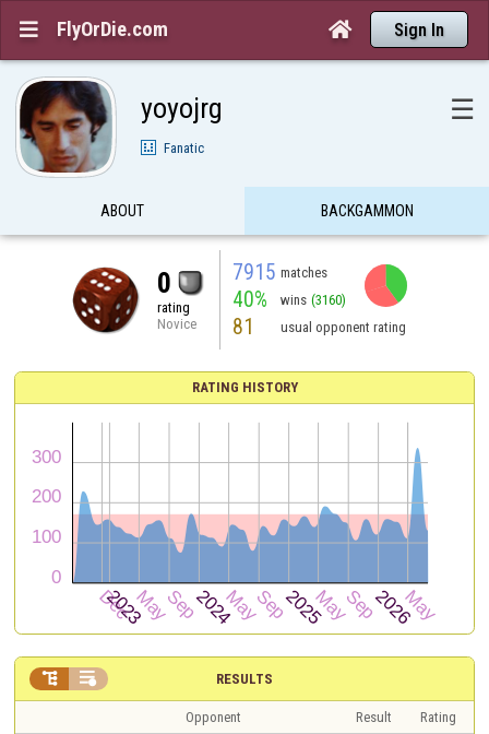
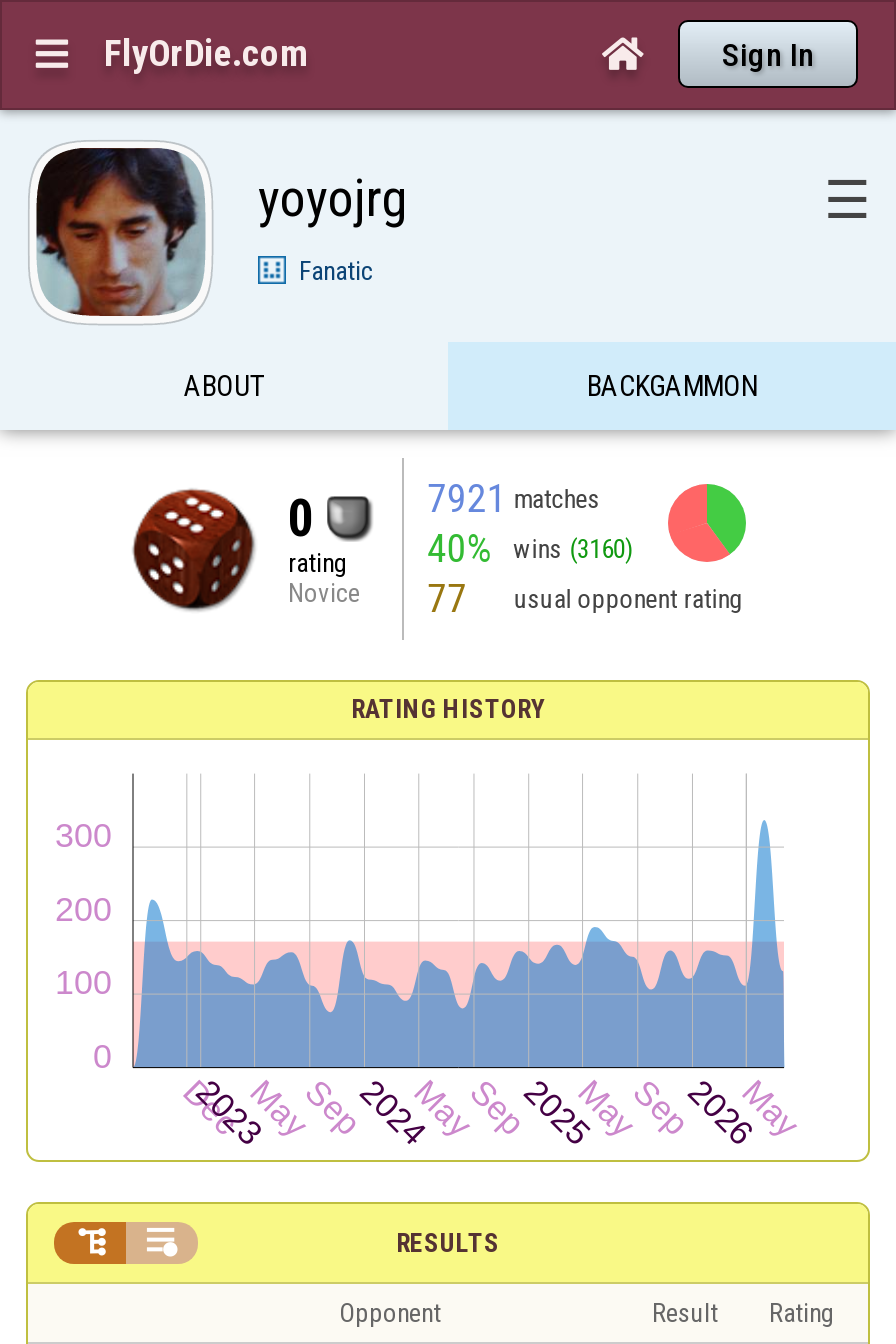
- 7915 matches
+ 7921 matches

- 81 usual opponent rating
+ 77 usual opponent rating
